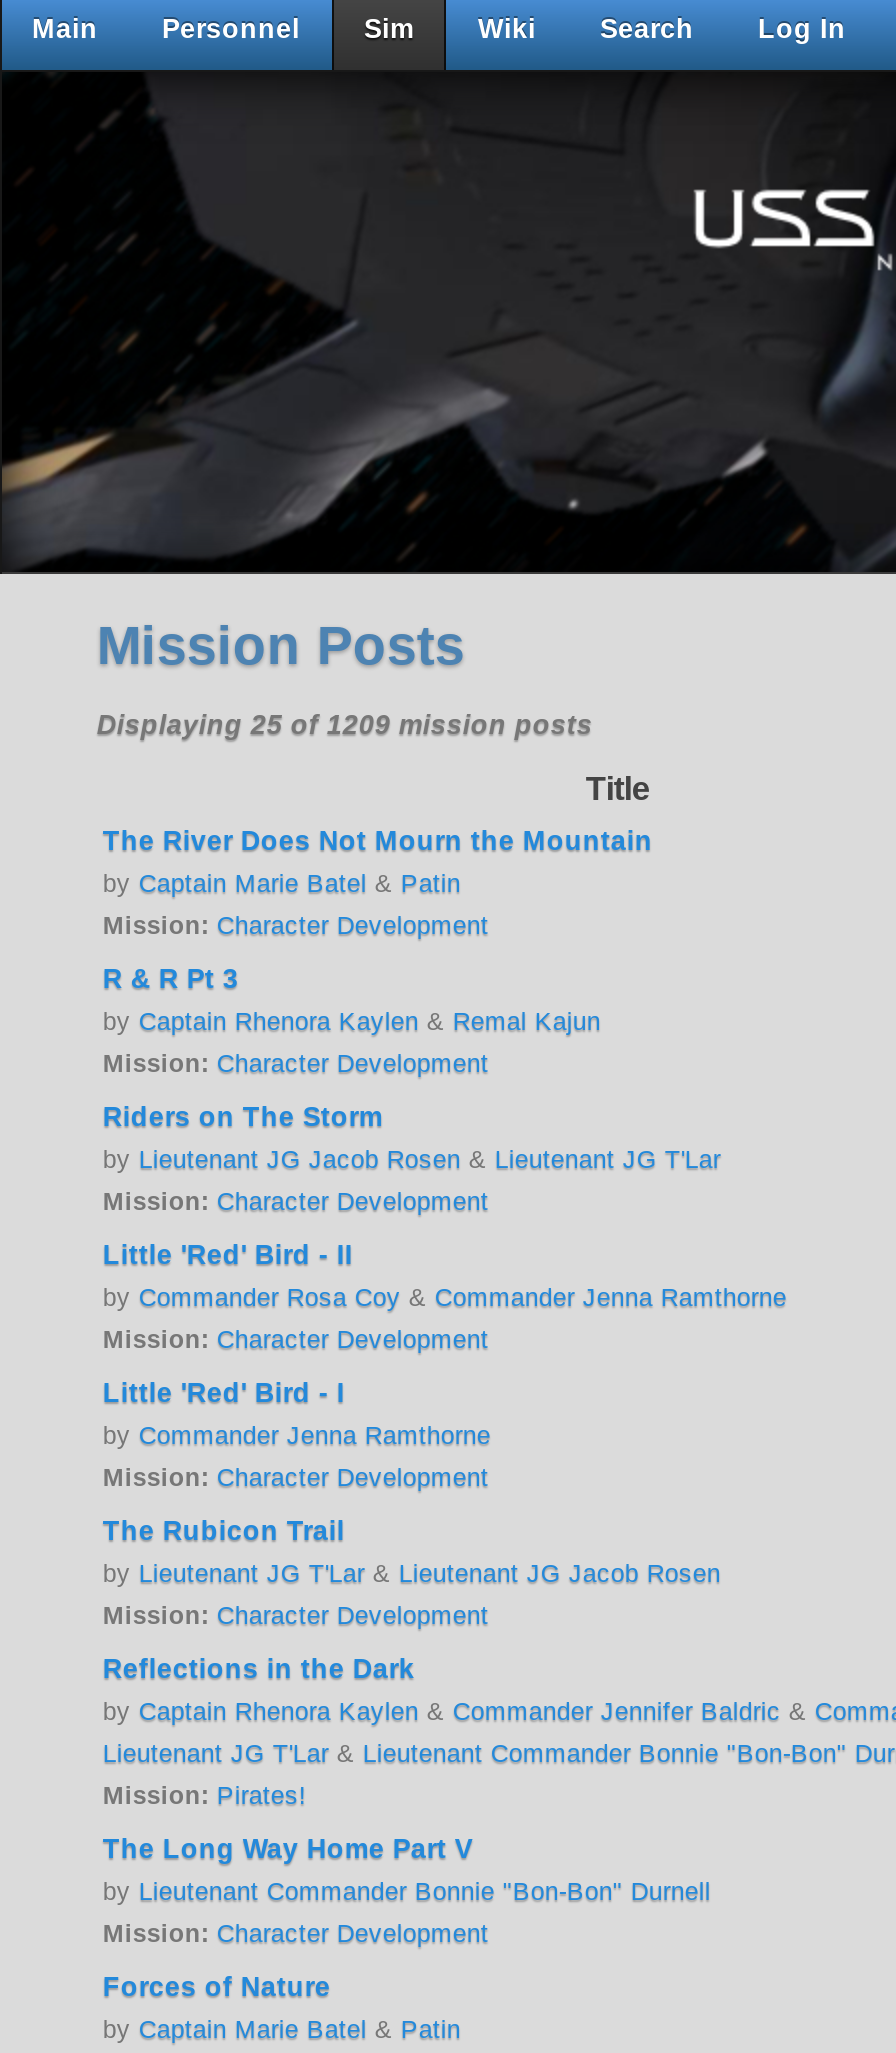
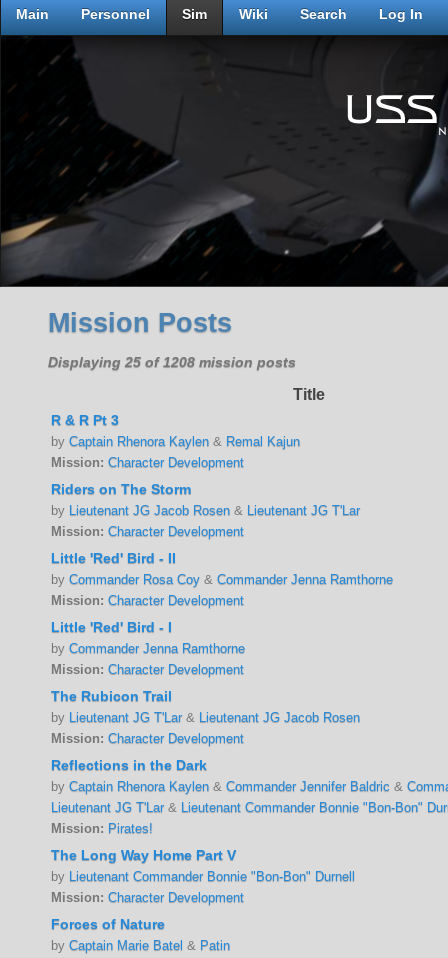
- Displaying 25 of 1209 mission posts
+ Displaying 25 of 1208 mission posts

- The River Does Not Mourn the Mountain
- by Captain Marie Batel & Patin
- Mission: Character Development
